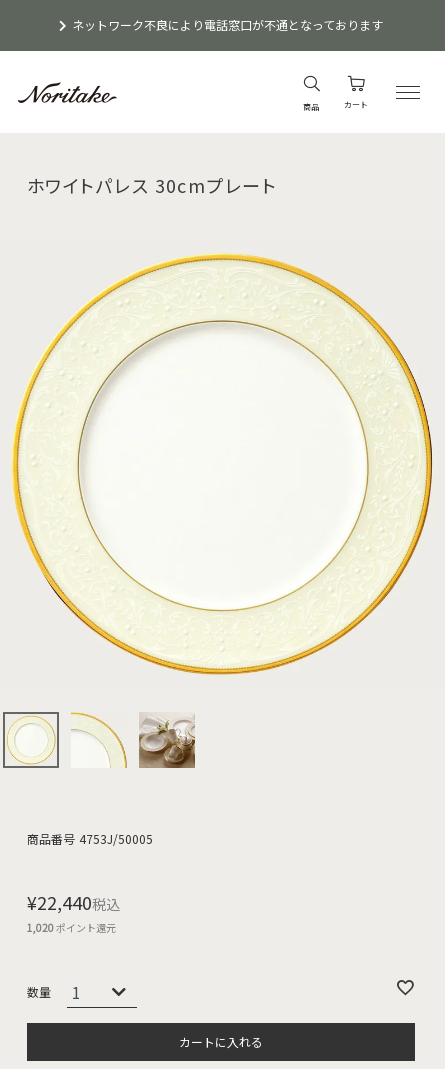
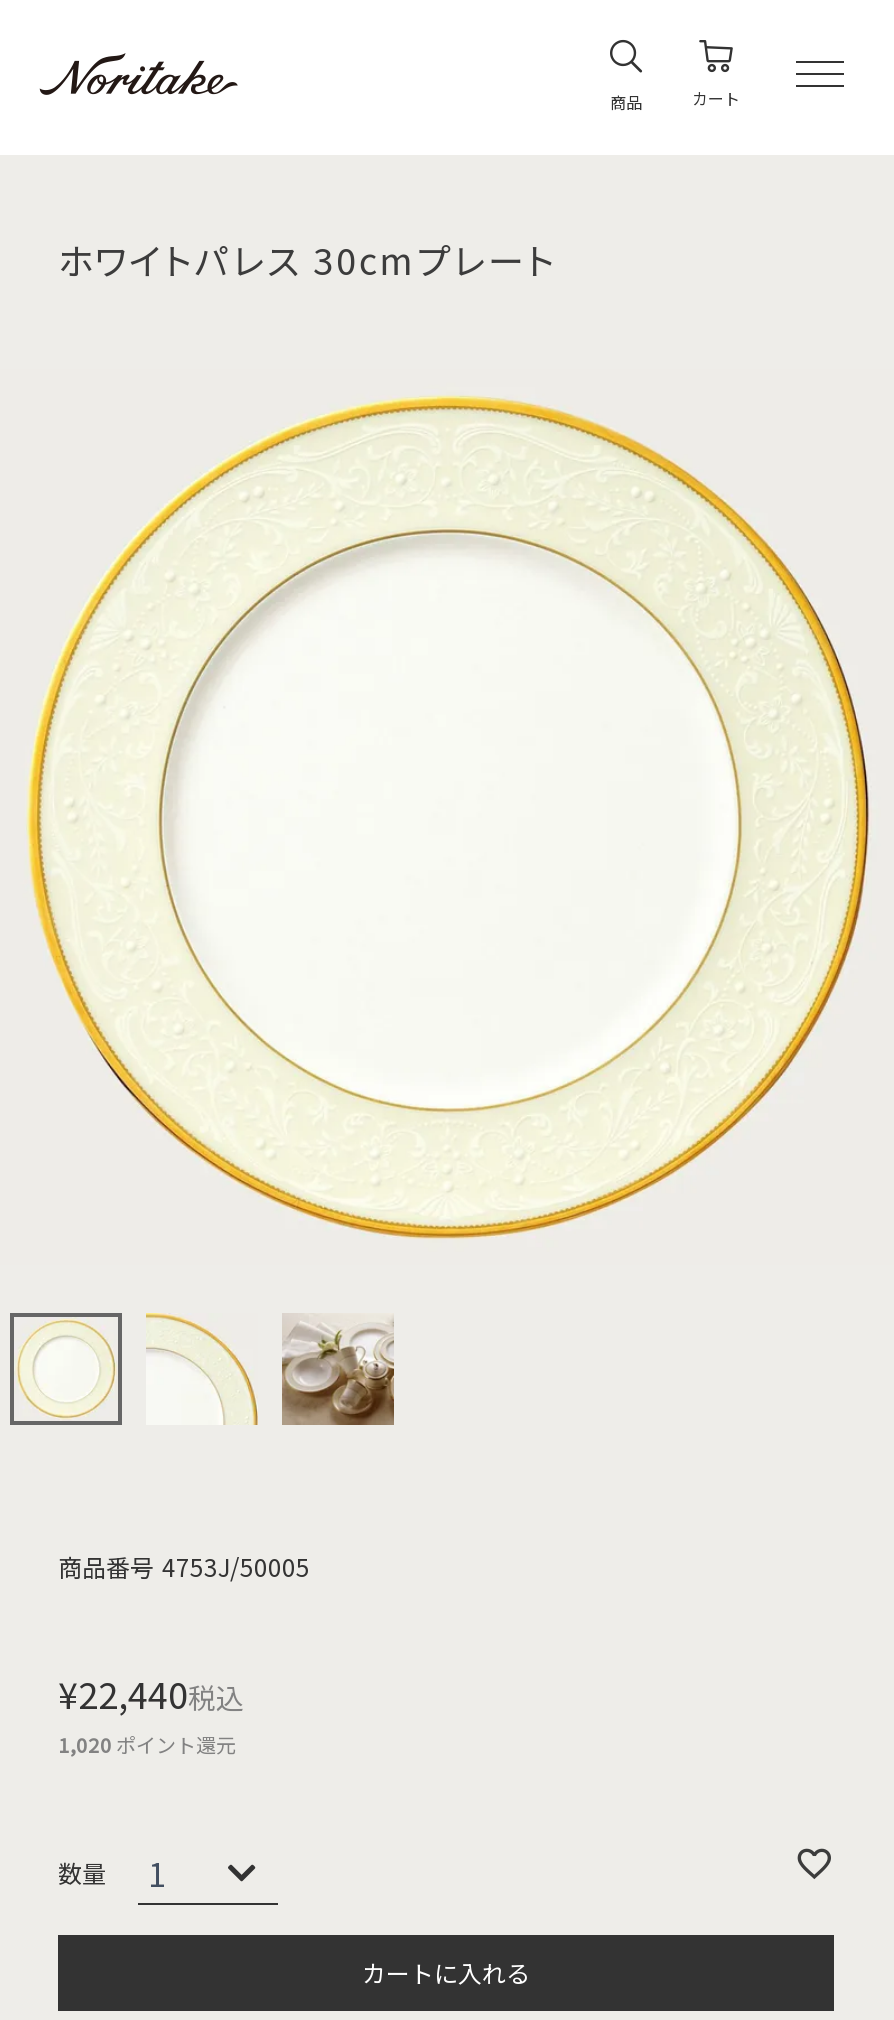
- ネットワーク不良により電話窓口が不通となっております
